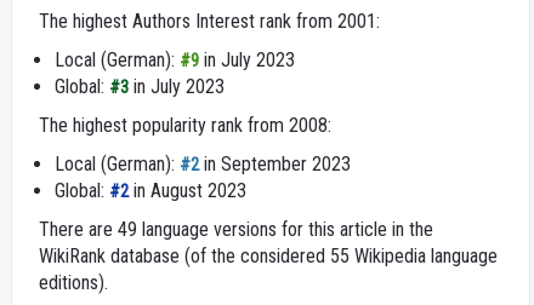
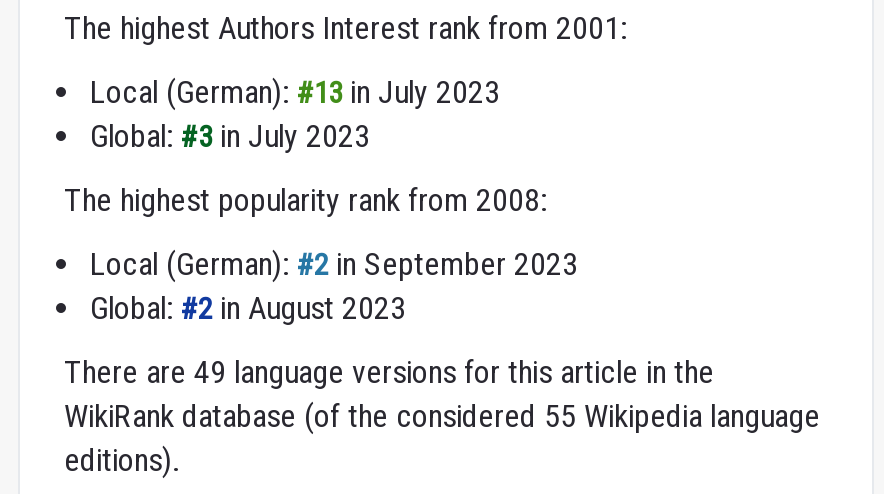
- Local (German): #9 in July 2023
+ Local (German): #13 in July 2023
